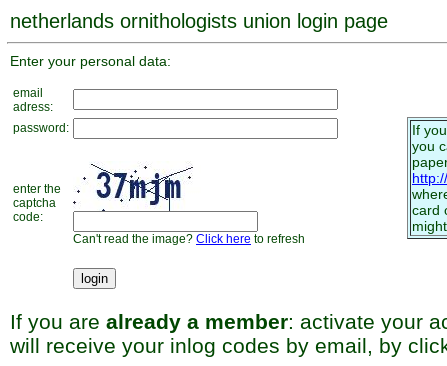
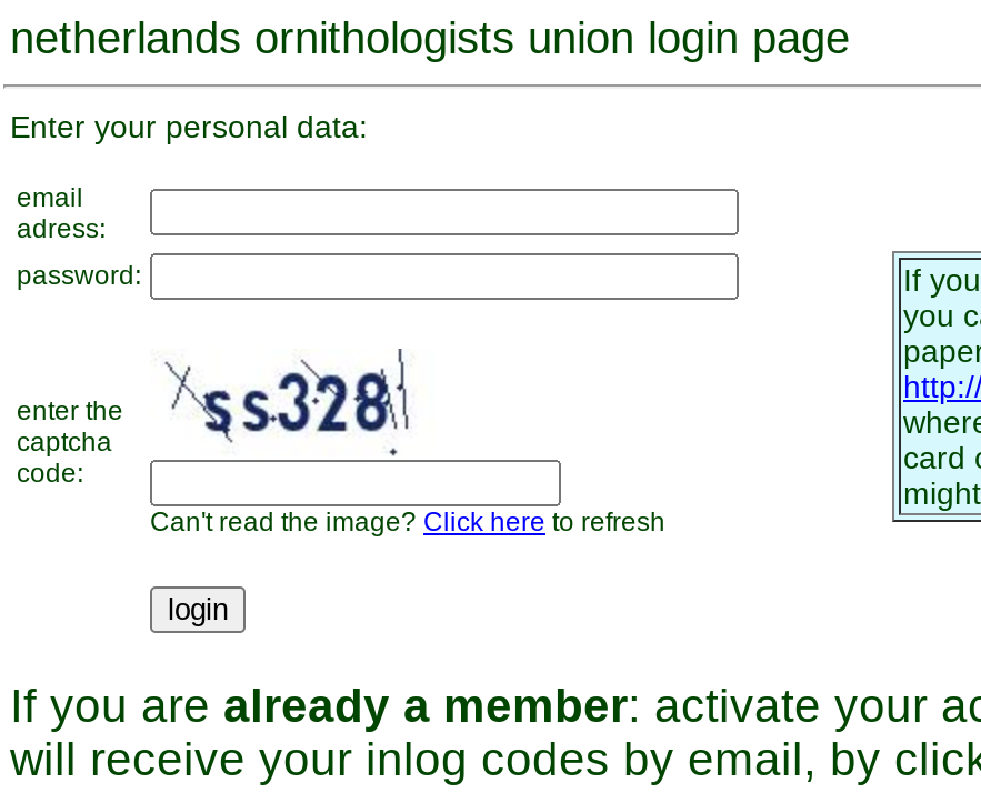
- [image]
+ [image]
